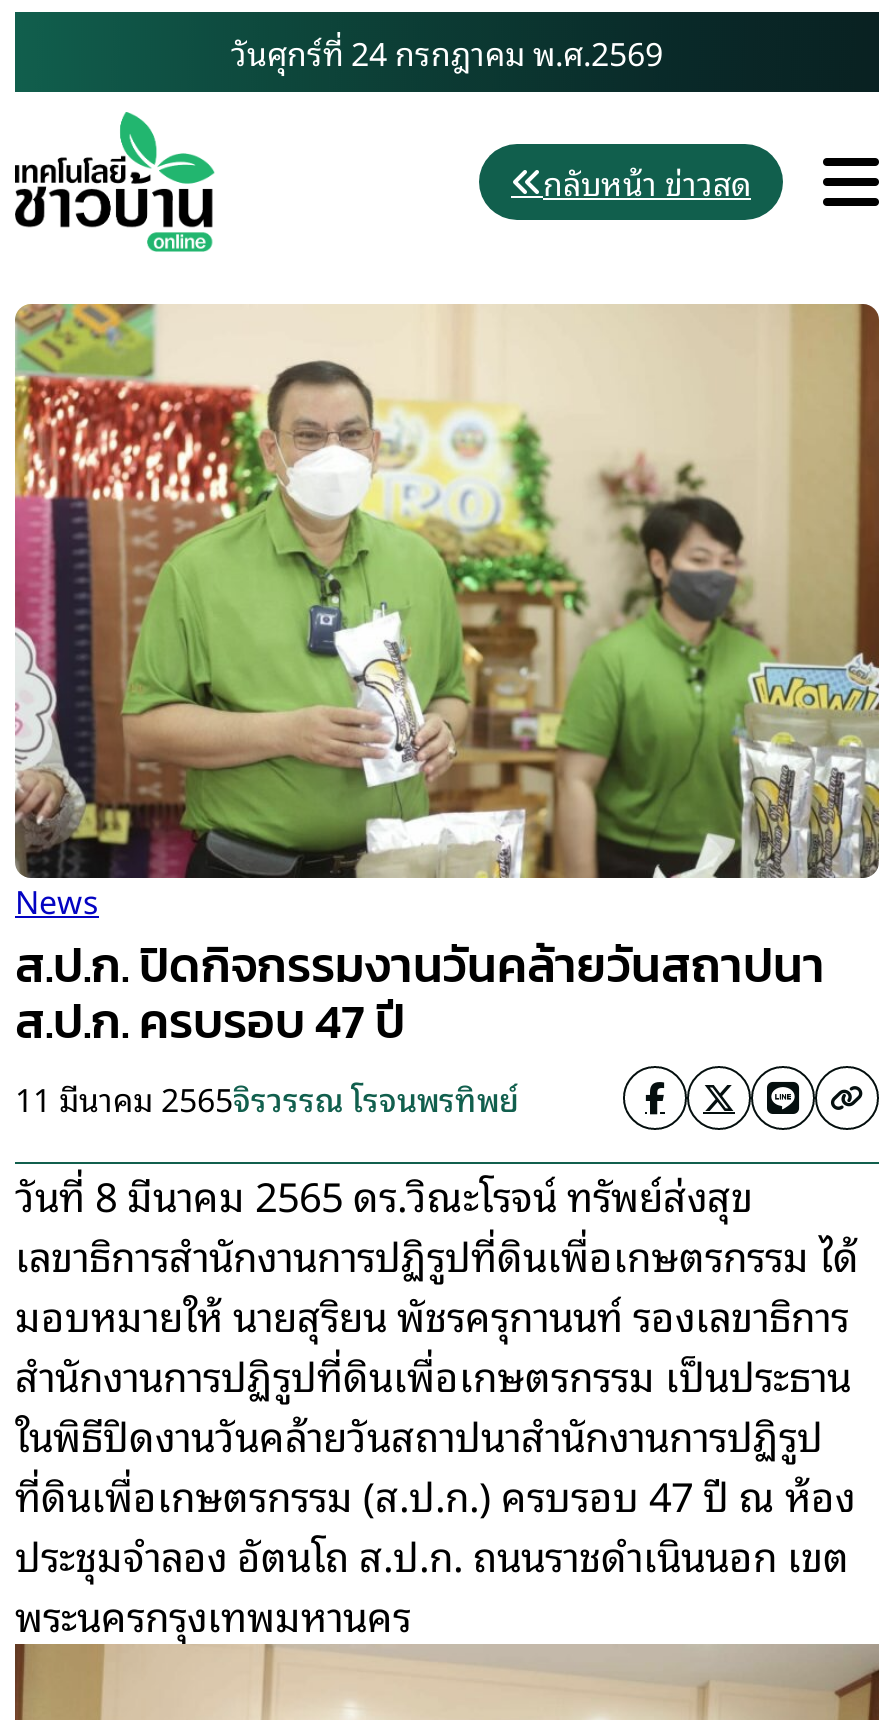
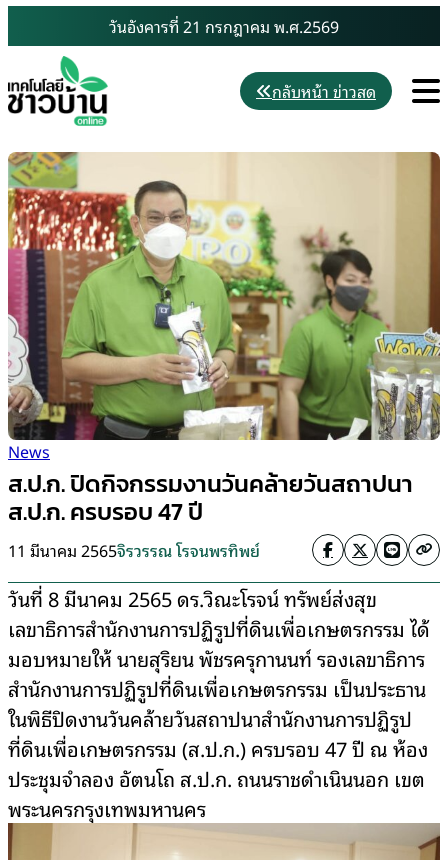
- วันศุกร์ที่ 24 กรกฎาคม พ.ศ.2569
+ วันอังคารที่ 21 กรกฎาคม พ.ศ.2569
